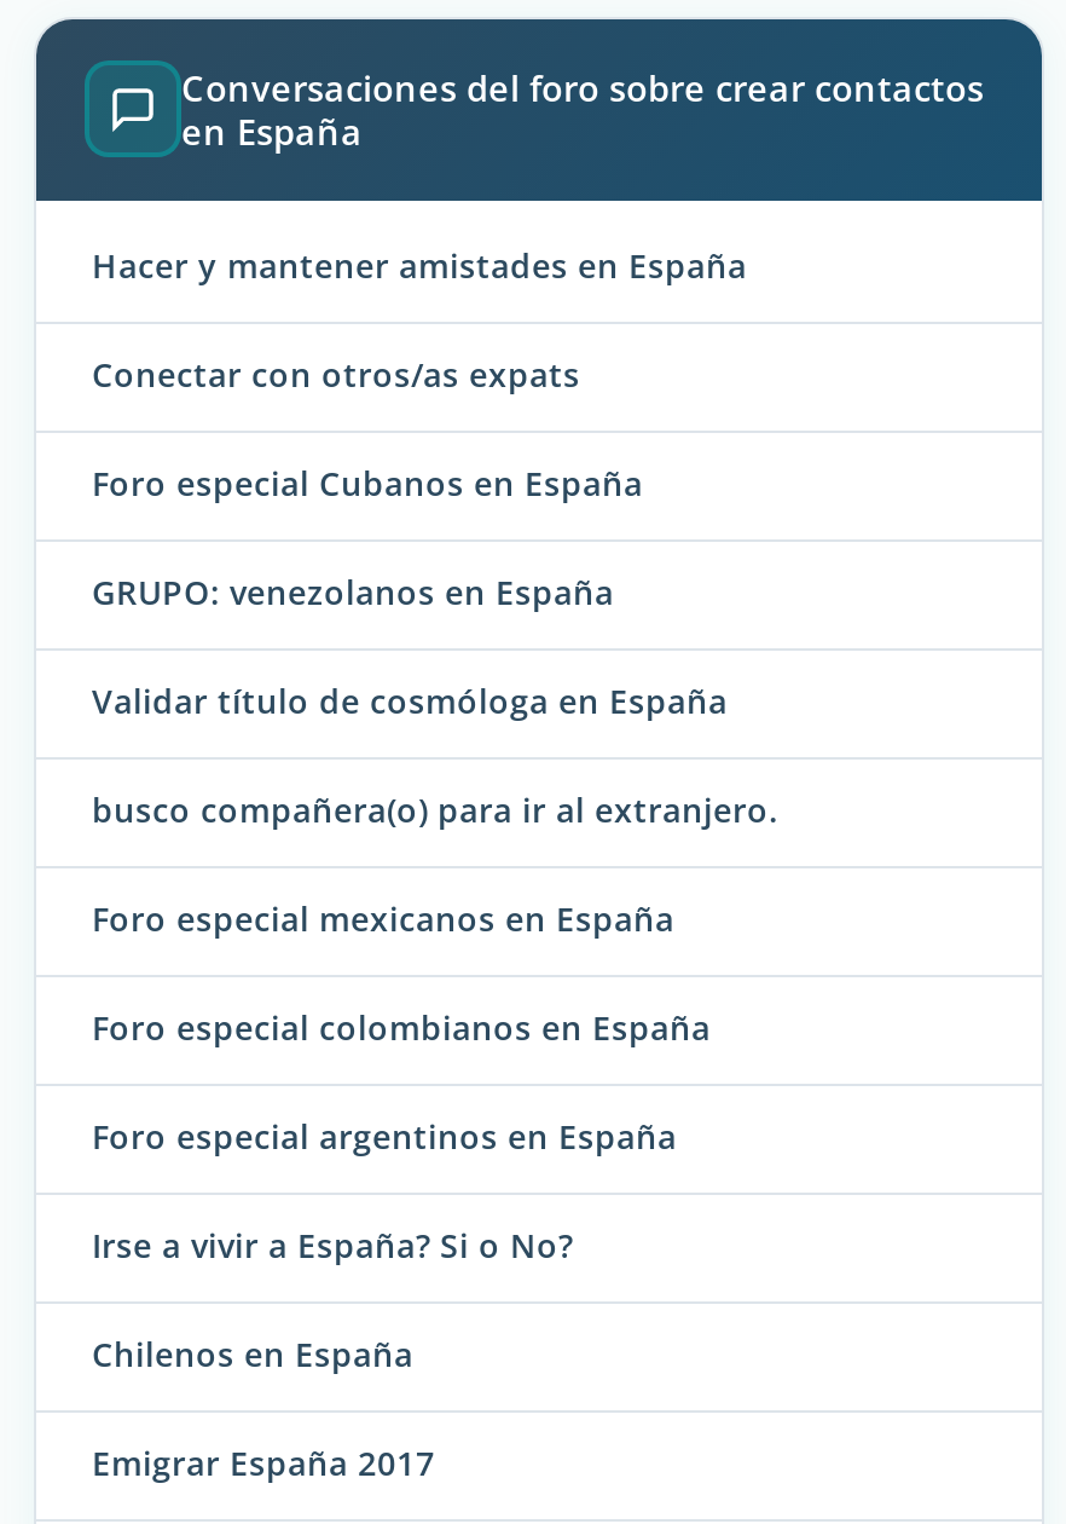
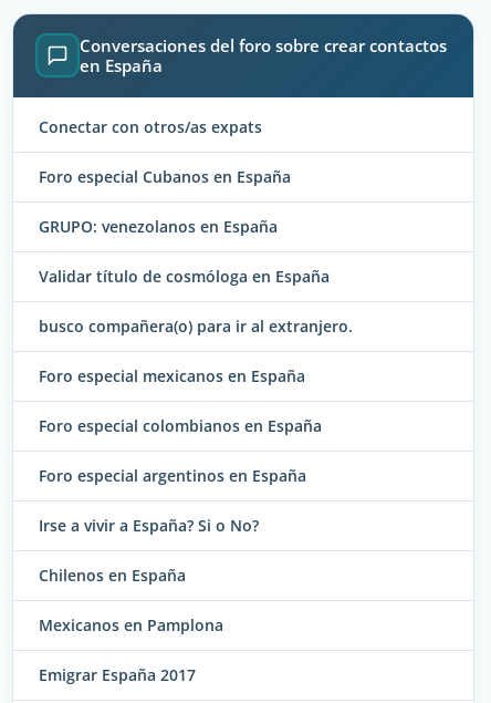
- Hacer y mantener amistades en España

moved up: Conectar con otros/as expats | Foro especial Cubanos en España | GRUPO: venezolanos en España | ... | Irse a vivir a España? Si o No? | Chilenos en España

+ Mexicanos en Pamplona
